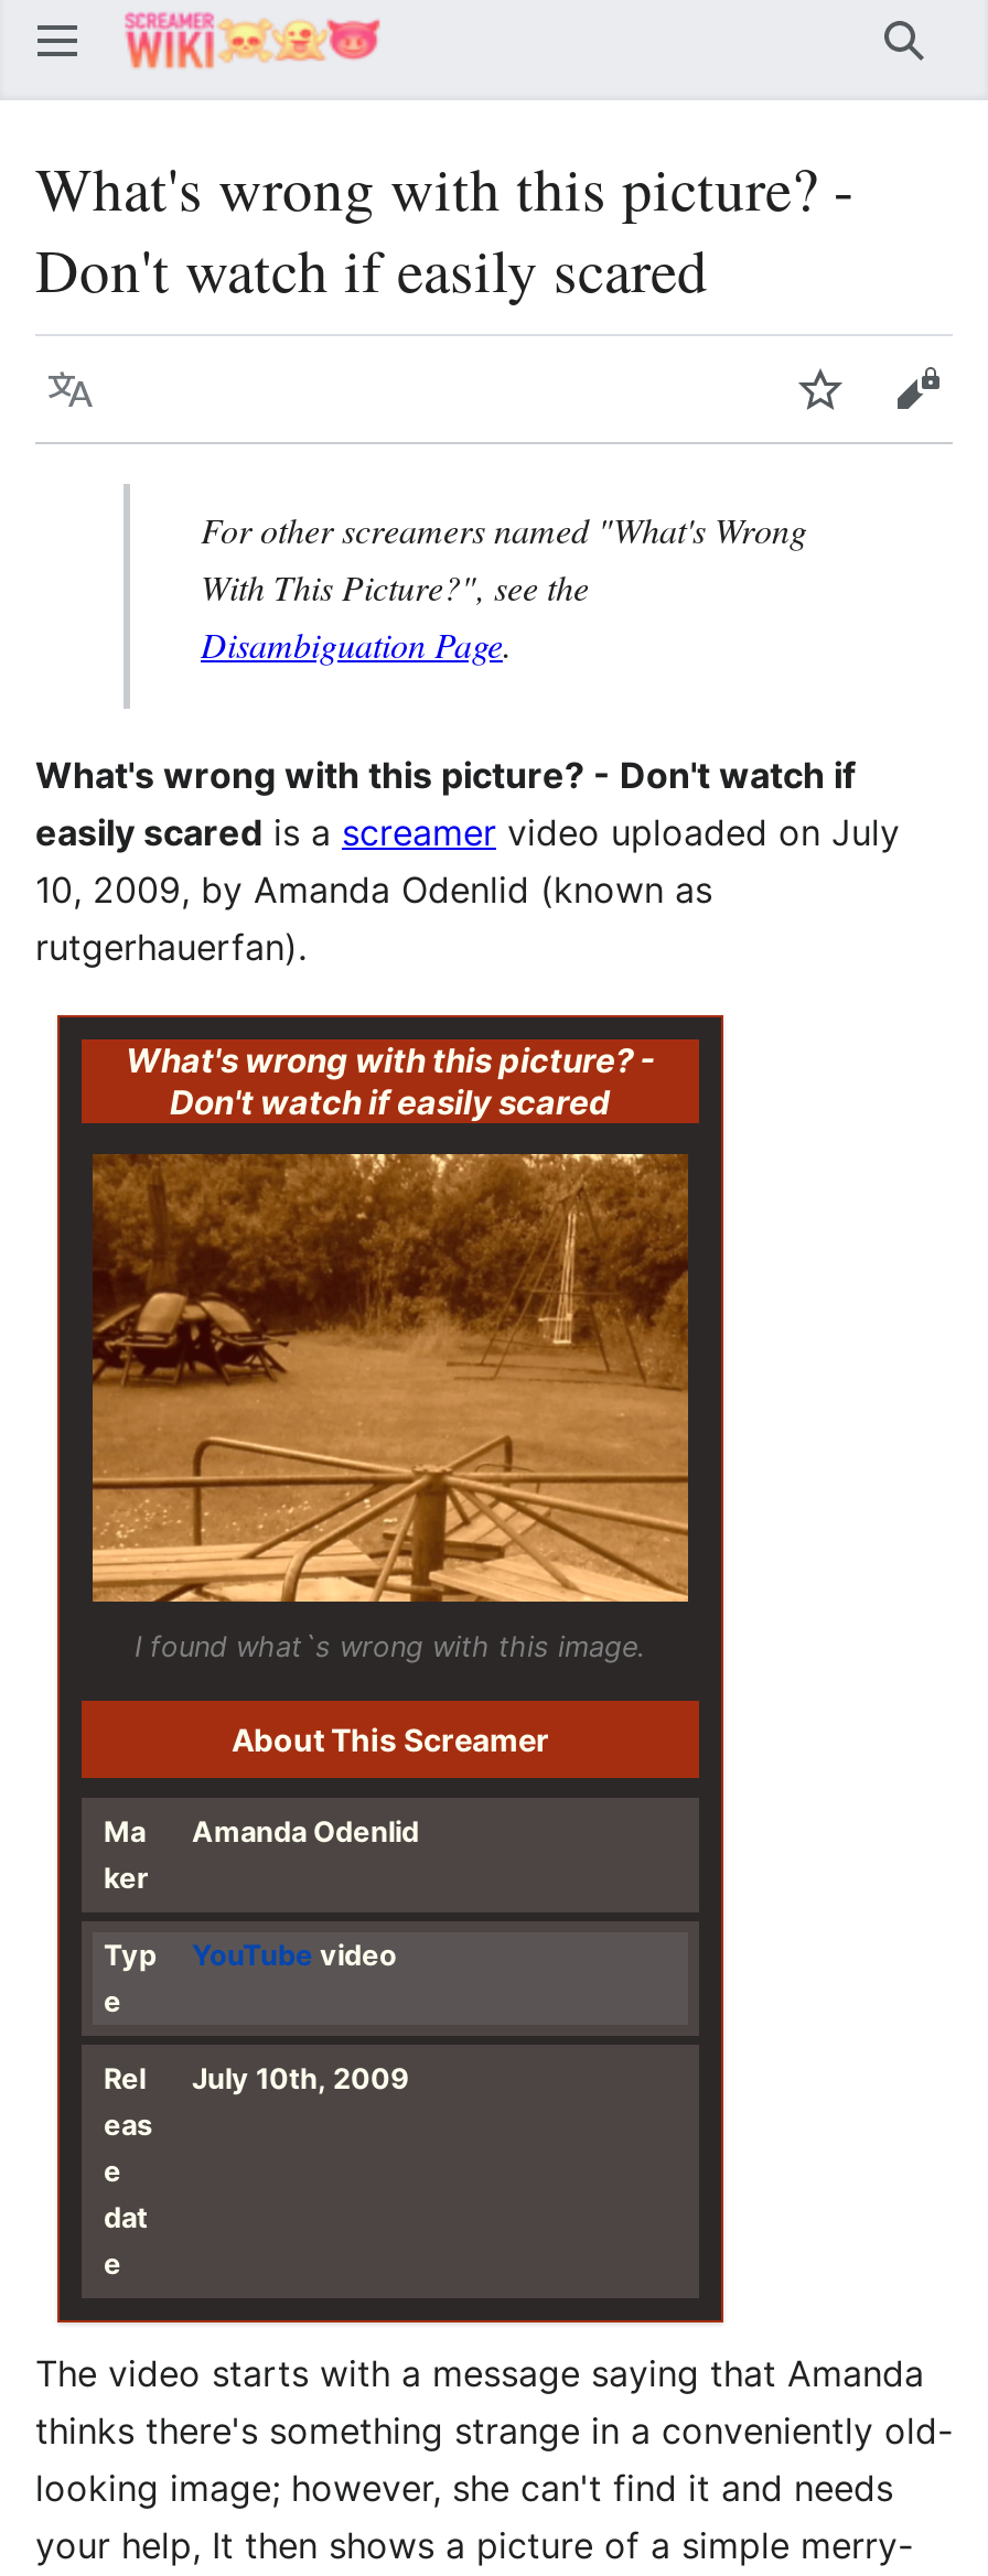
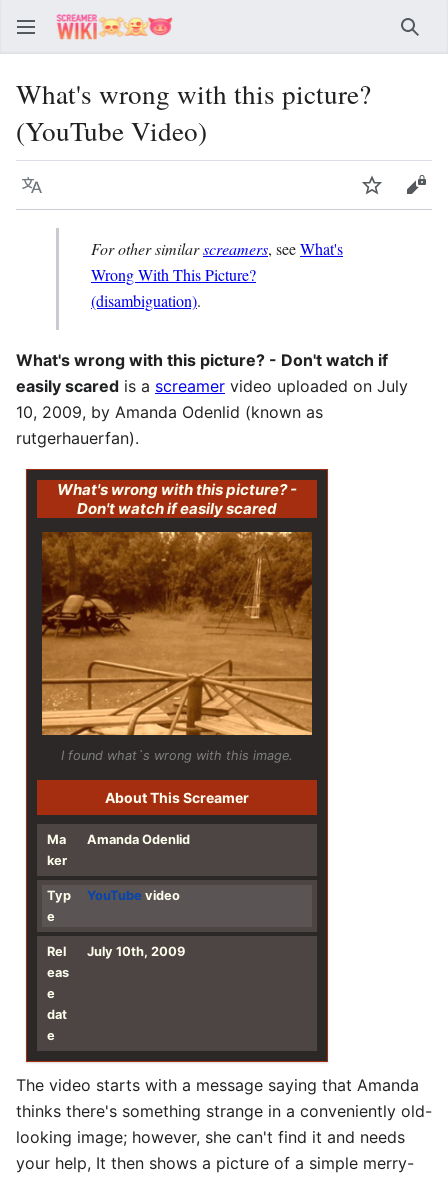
- What's wrong with this picture? -
- Don't watch if easily scared
+ What's wrong with this picture?
+ (YouTube Video)

- For other screamers named "What's Wrong
- With This Picture?", see the
- Disambiguation Page.
+ For other similarscreamers, see What's
+ Wrong With This Picture?
+ (disambiguation).
